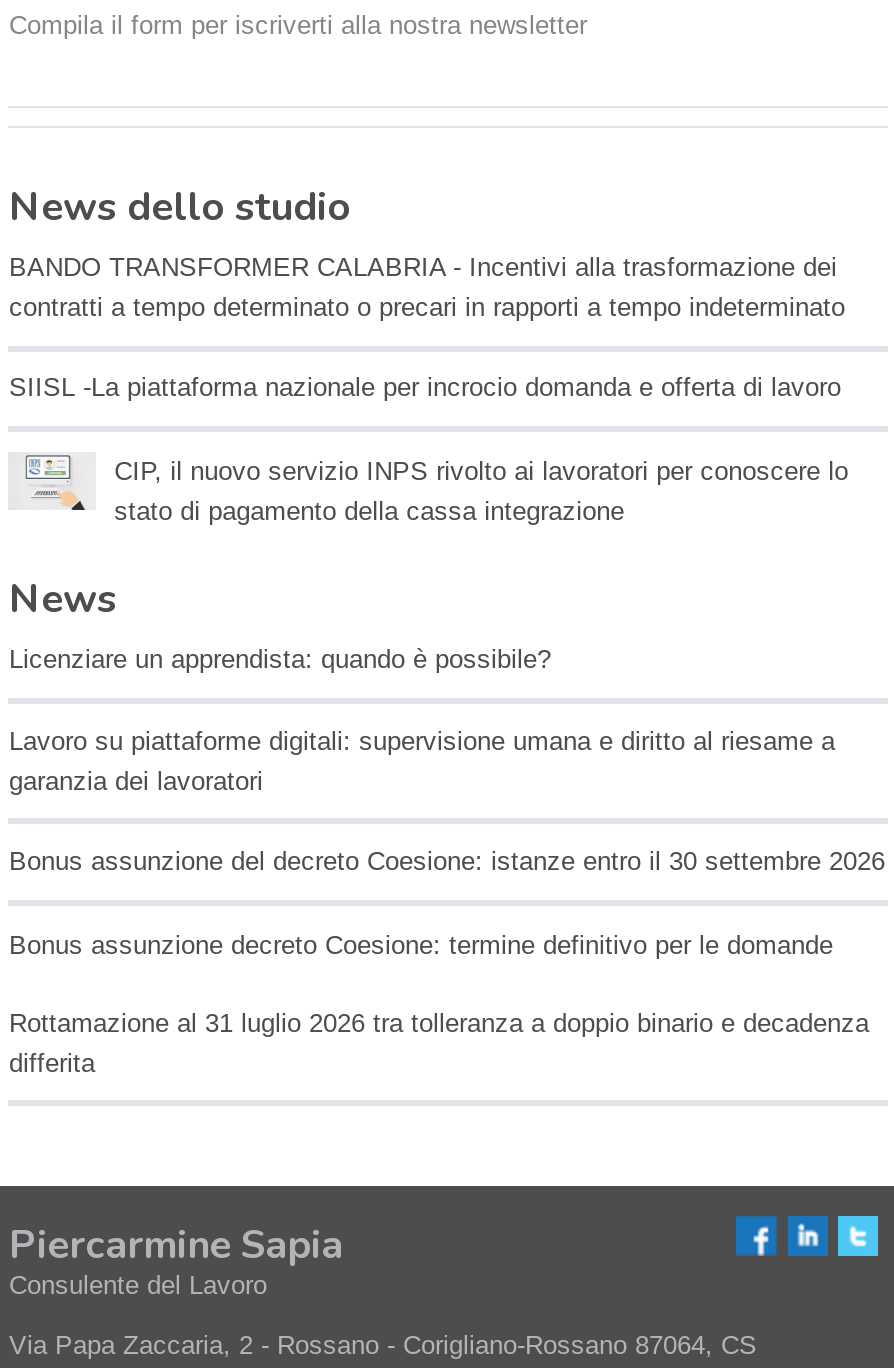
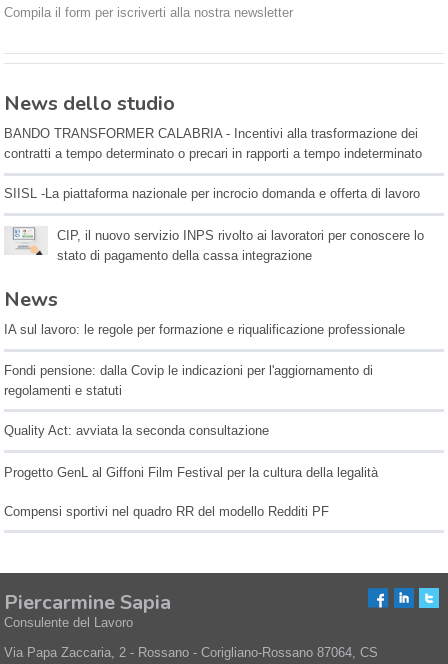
- Licenziare un apprendista: quando è possibile?
+ IA sul lavoro: le regole per formazione e riqualificazione professionale

- Lavoro su piattaforme digitali: supervisione umana e diritto al riesame a
- garanzia dei lavoratori
+ Fondi pensione: dalla Covip le indicazioni per l'aggiornamento di
+ regolamenti e statuti

- Bonus assunzione del decreto Coesione: istanze entro il 30 settembre 2026
+ Quality Act: avviata la seconda consultazione

- Bonus assunzione decreto Coesione: termine definitivo per le domande
+ Progetto GenL al Giffoni Film Festival per la cultura della legalità

- Rottamazione al 31 luglio 2026 tra tolleranza a doppio binario e decadenza
- differita
+ Compensi sportivi nel quadro RR del modello Redditi PF
